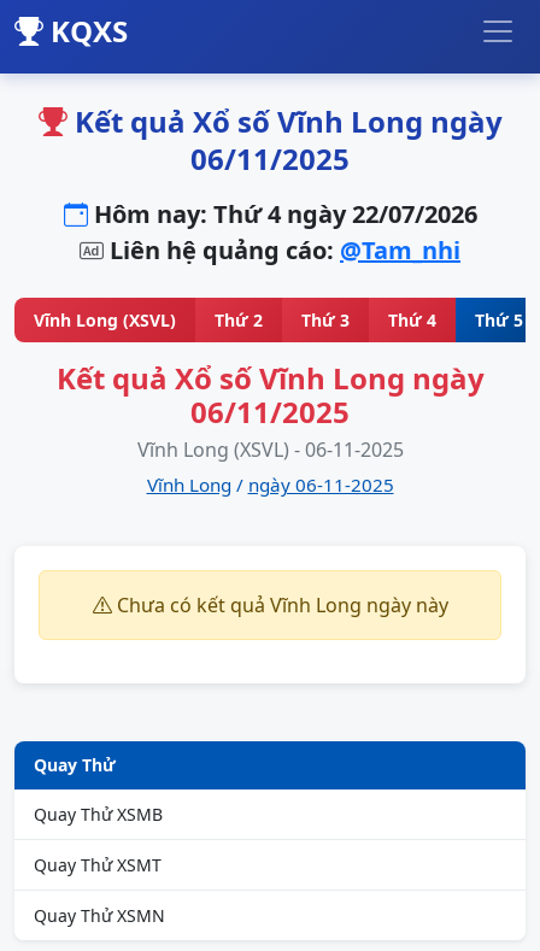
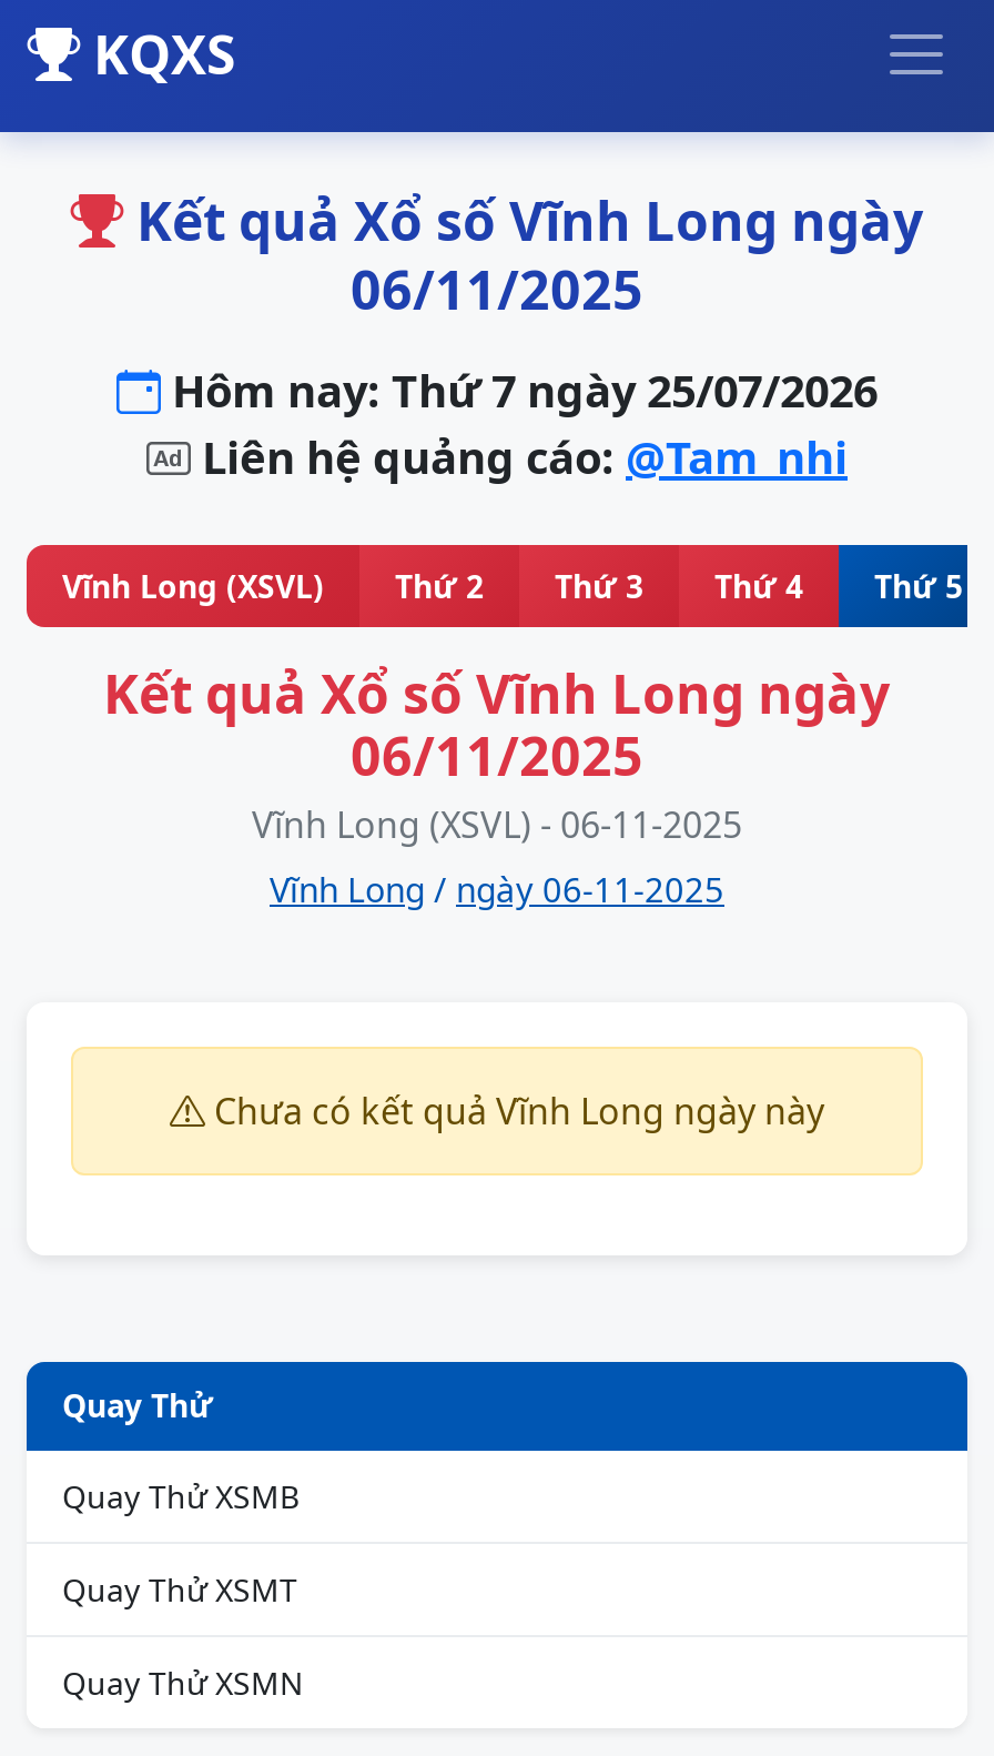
- Hôm nay: Thứ 4 ngày 22/07/2026
+ Hôm nay: Thứ 7 ngày 25/07/2026
